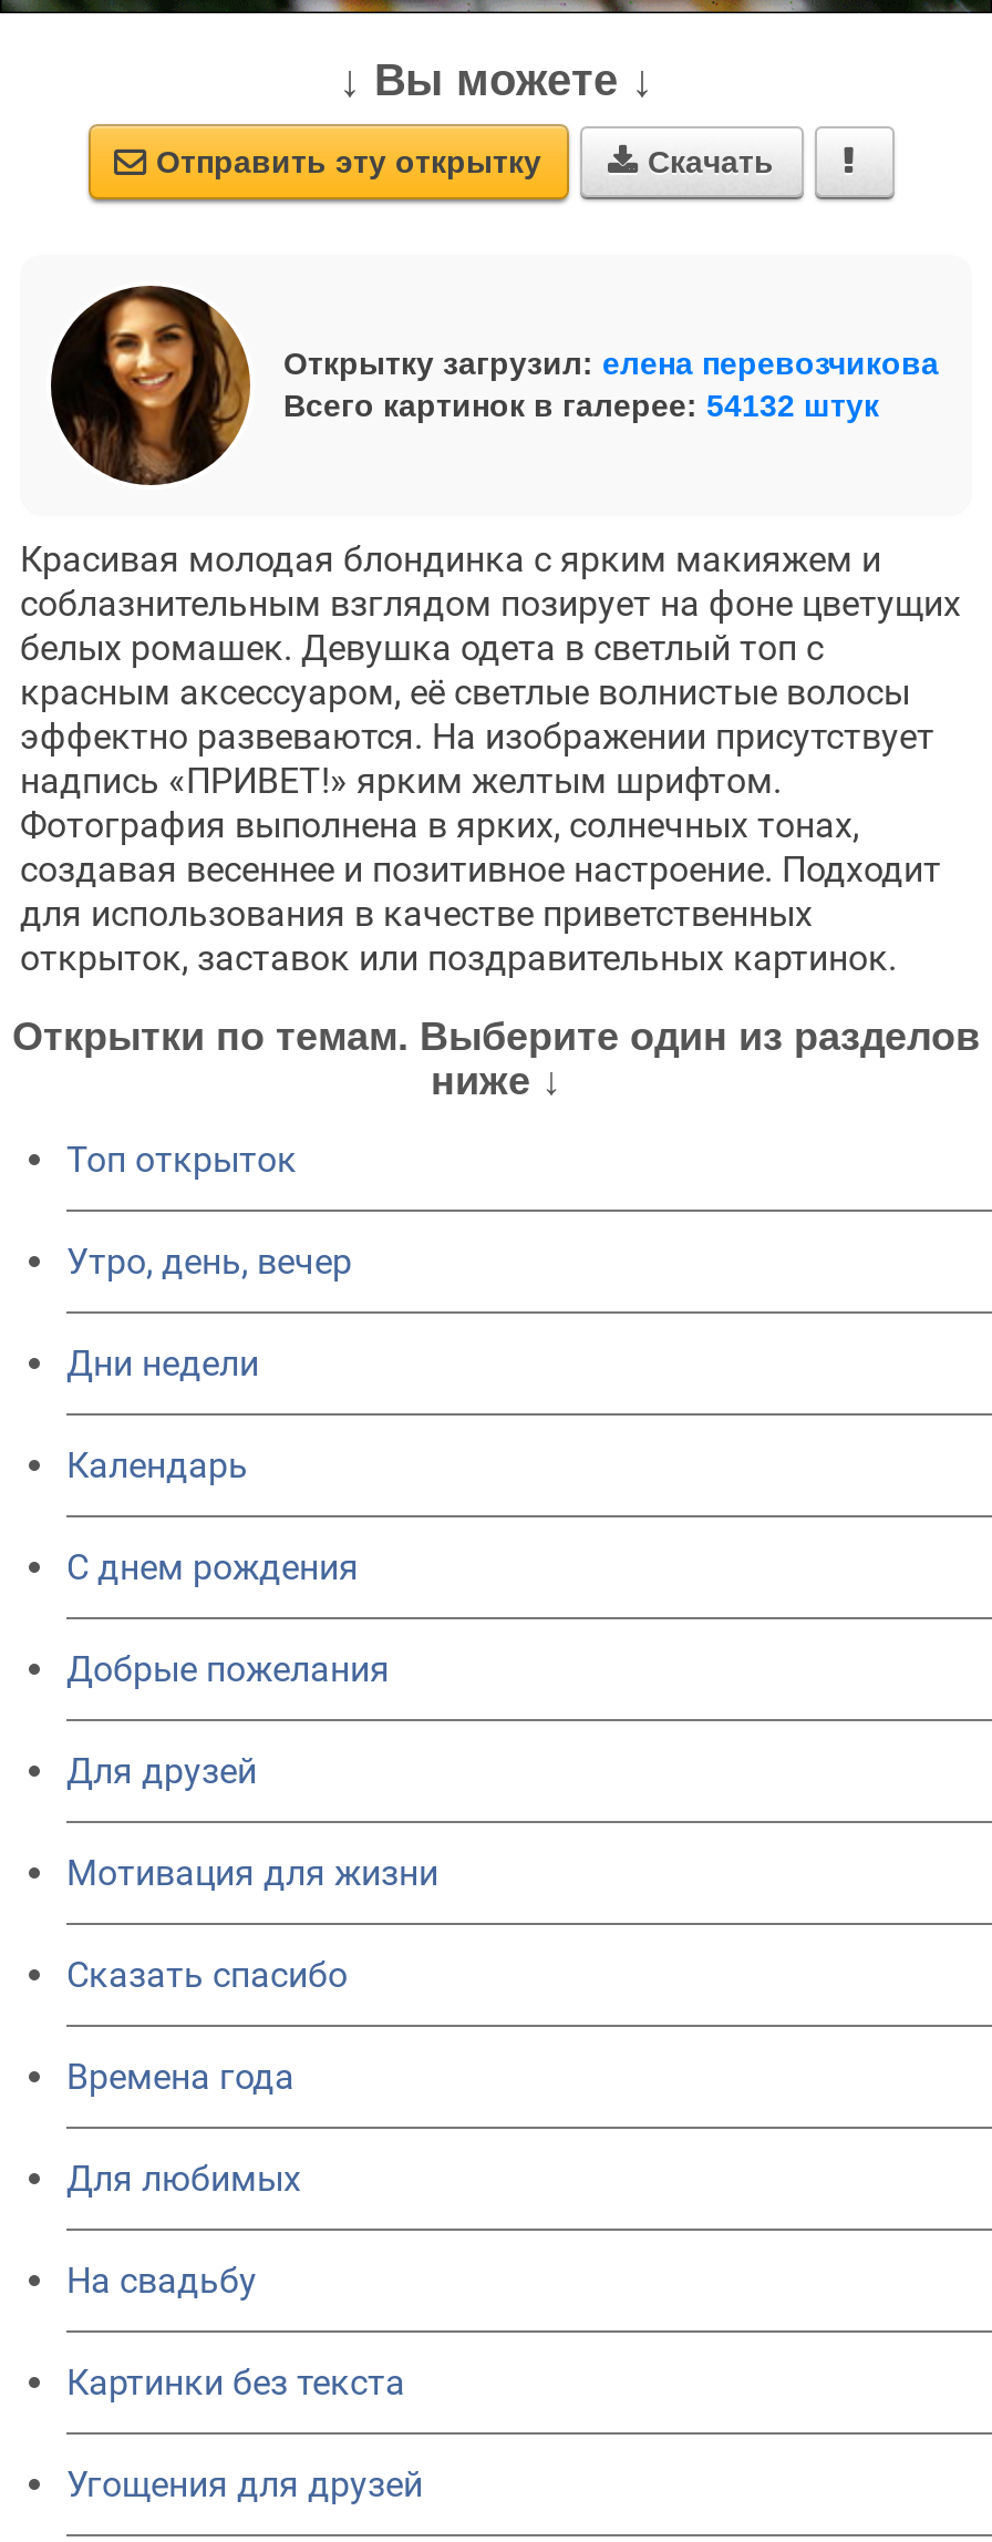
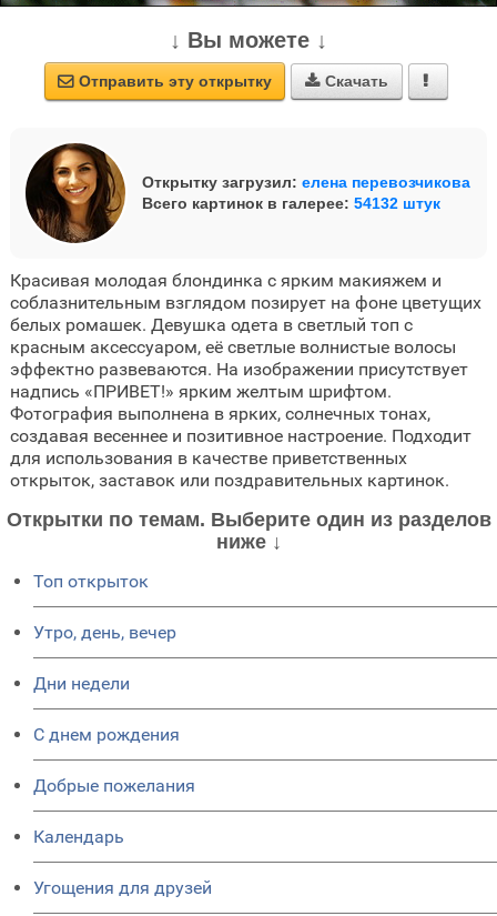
moved down: Календарь

- Для друзей
- Мотивация для жизни
- Сказать спасибо
- Времена года
- Для любимых
- На свадьбу
- Картинки без текста
